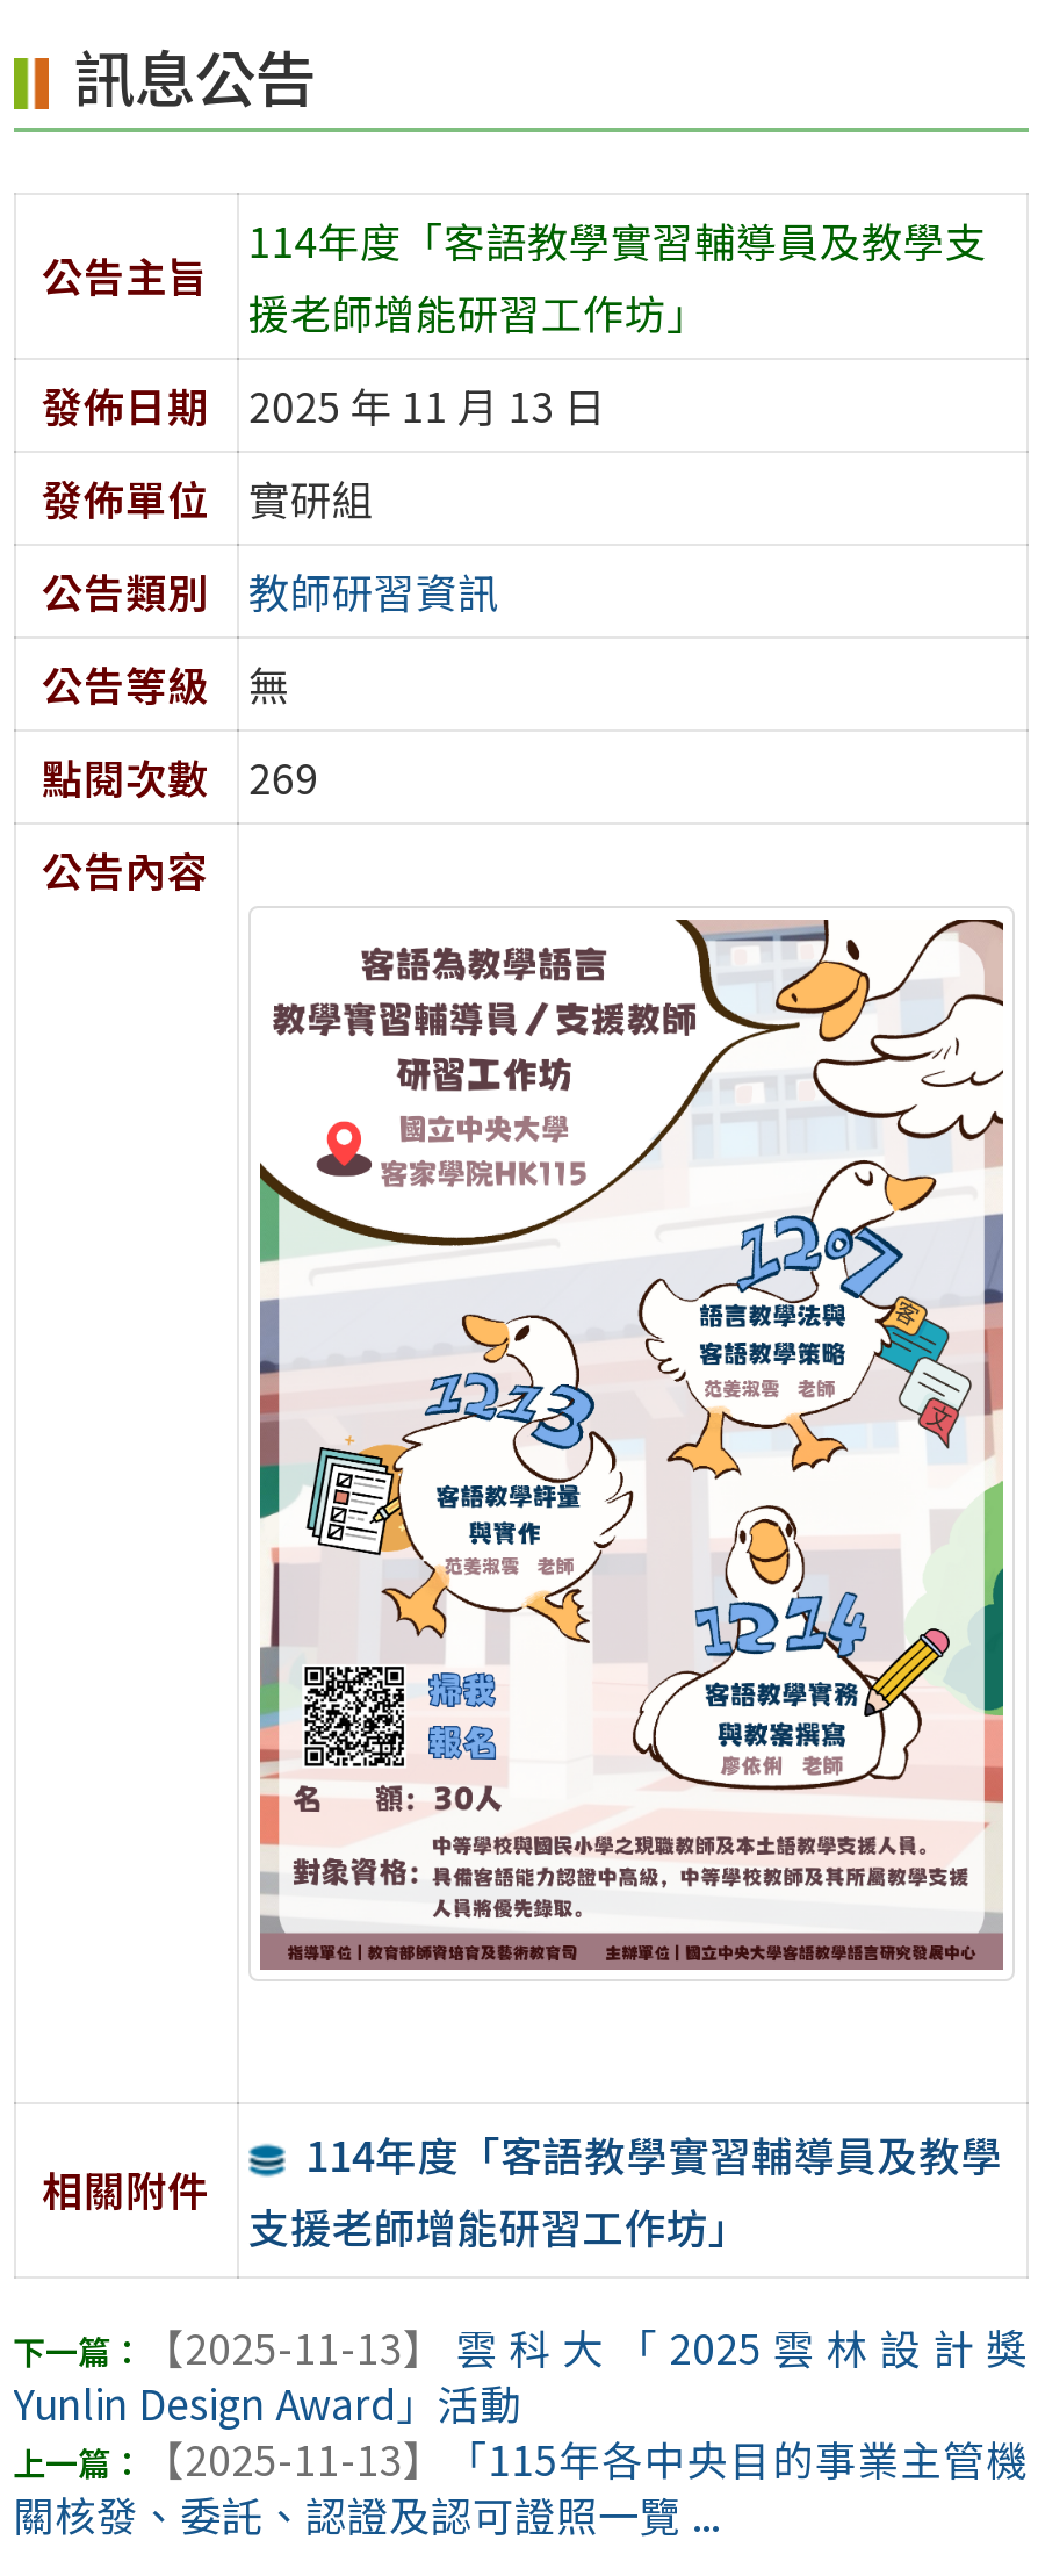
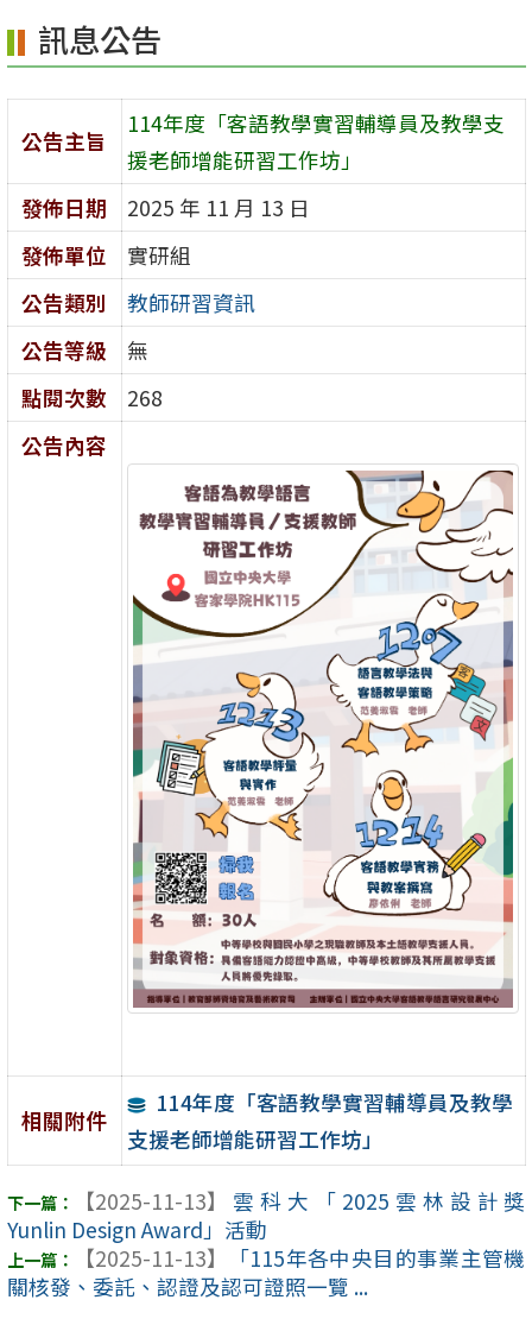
- 點閱次數 269
+ 點閱次數 268
